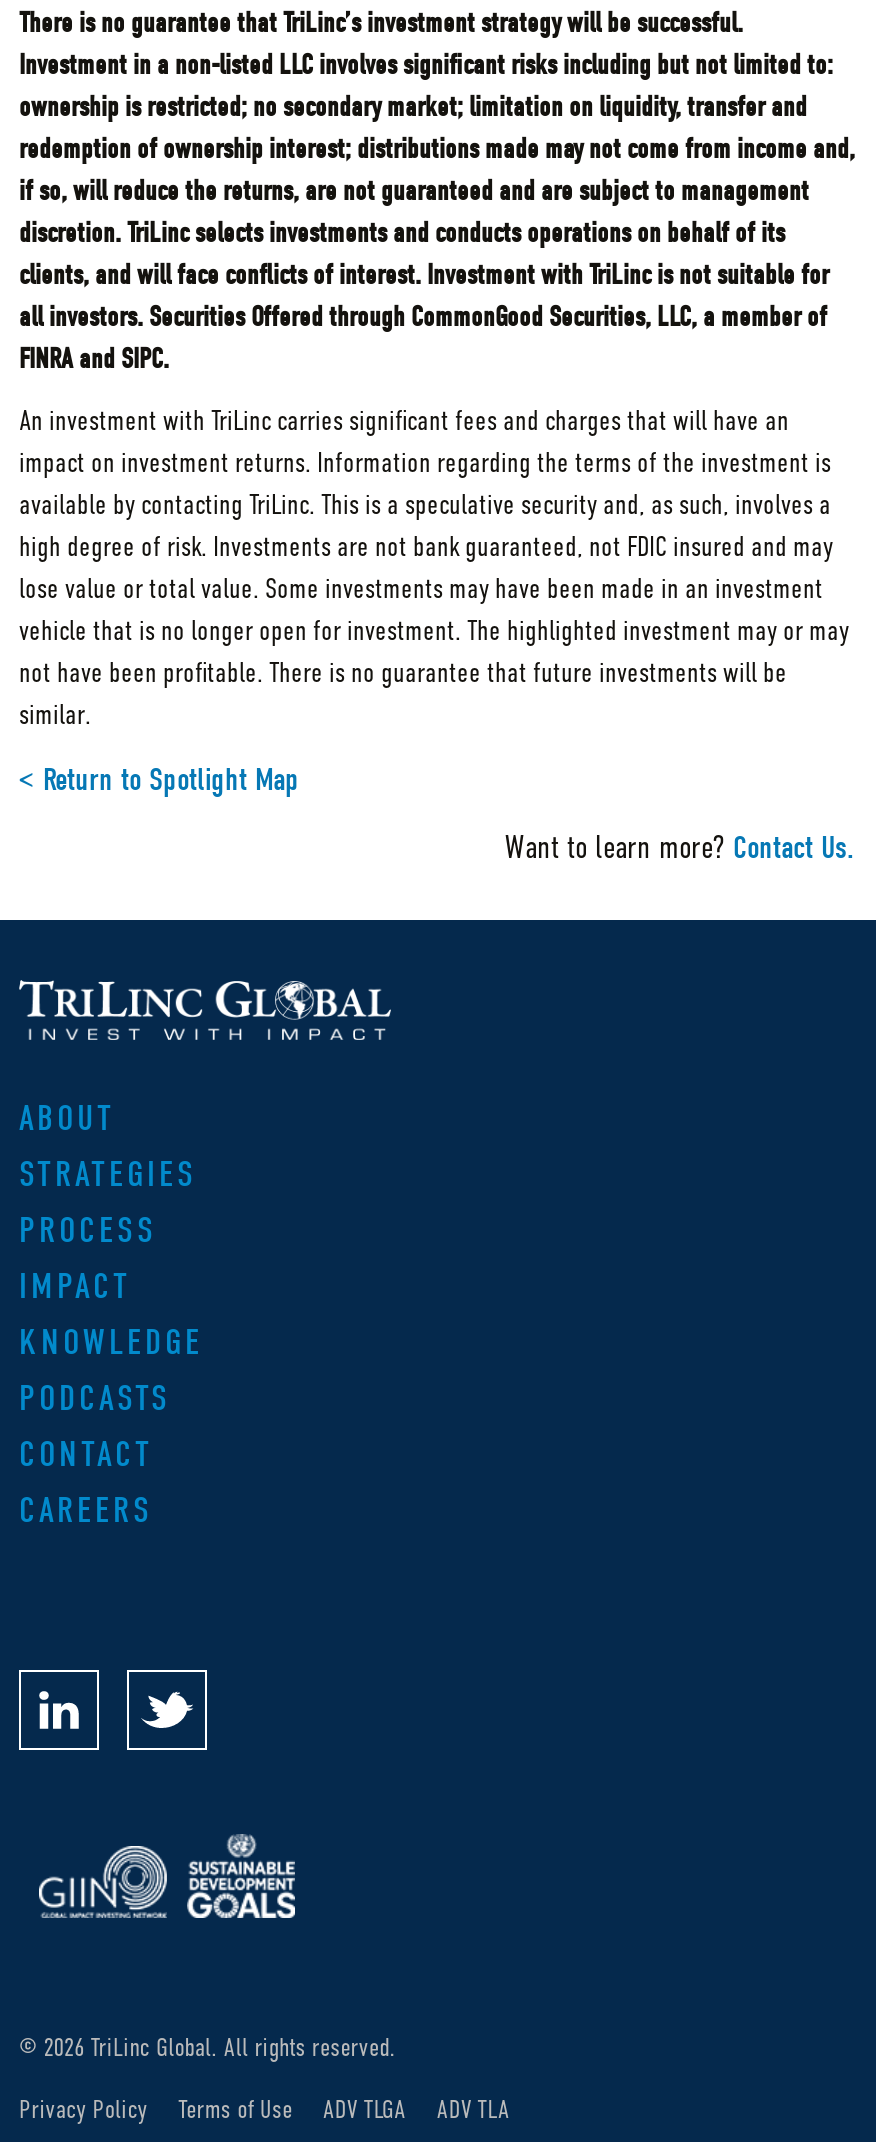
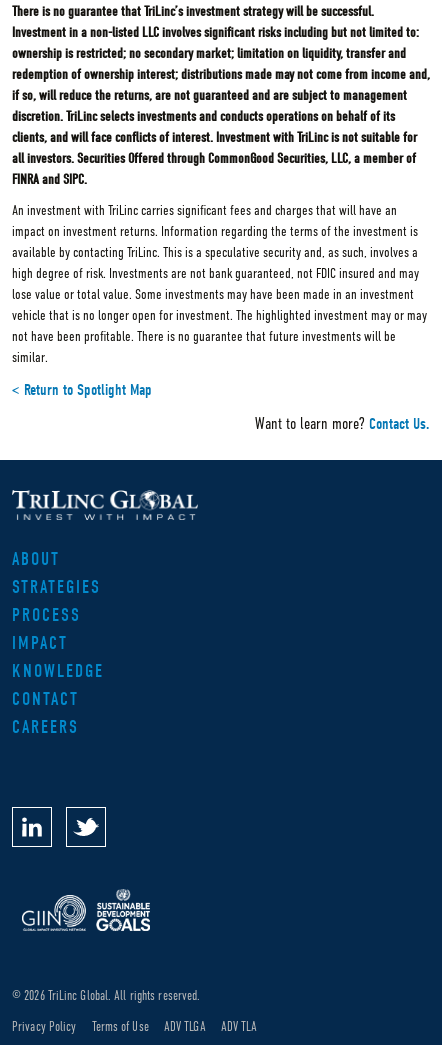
- PODCASTS
